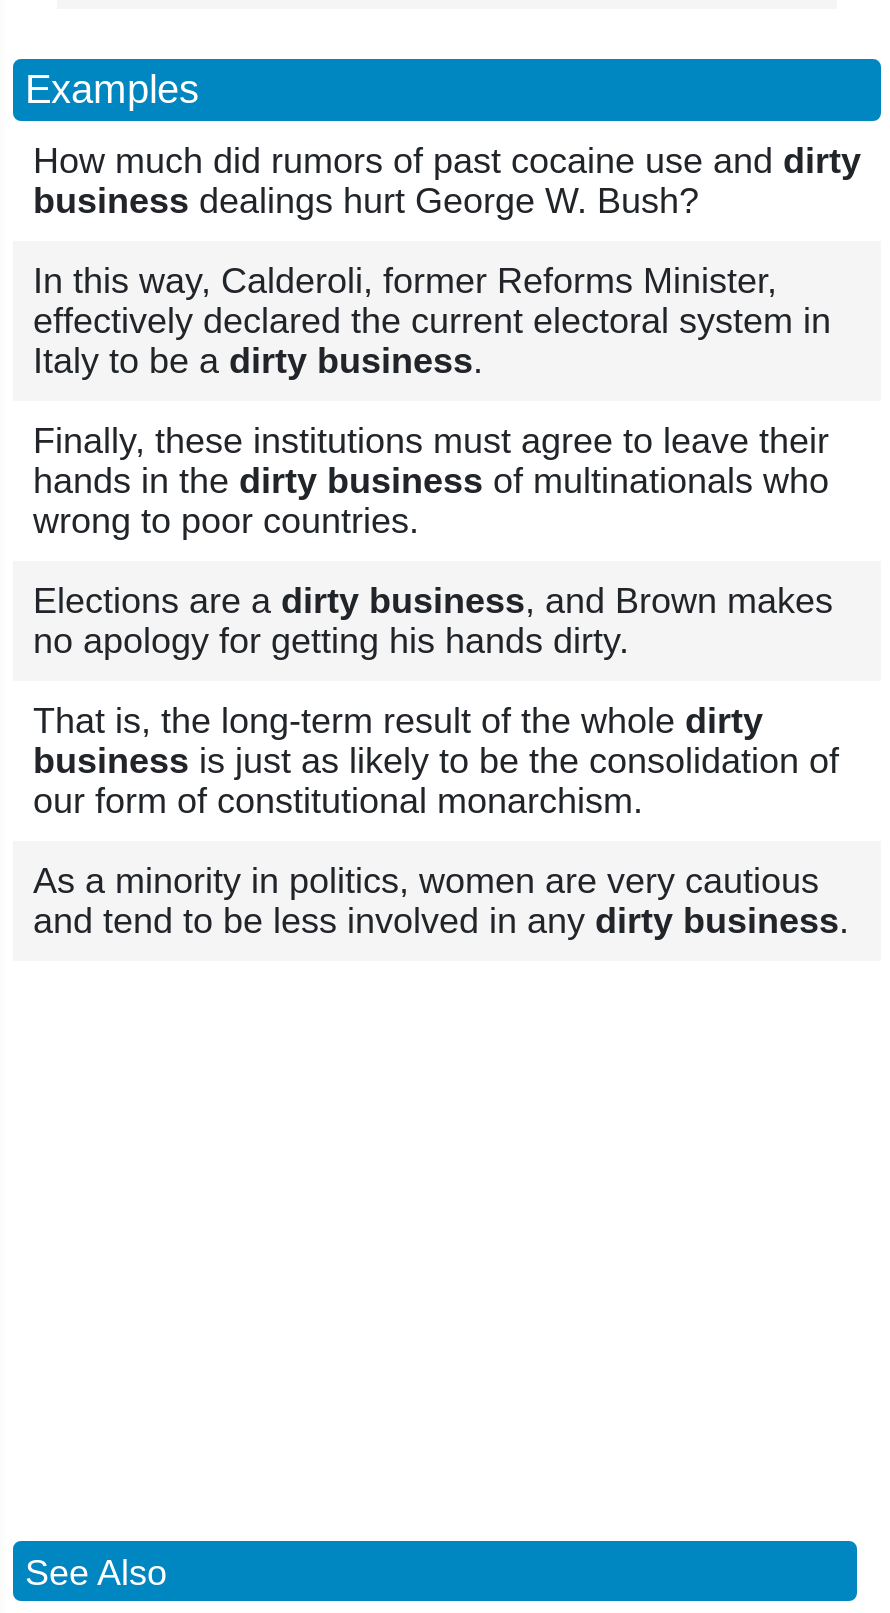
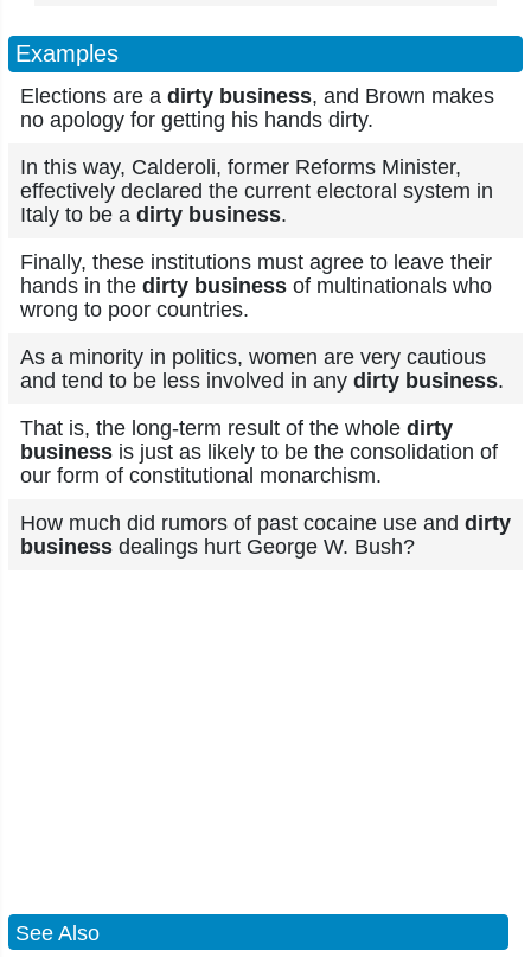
moved down: How much did rumors of past cocaine use and dirty | business dealings hurt George W. Bush?

moved up: Elections are a dirty business, and Brown makes | no apology for getting his hands dirty.

moved up: As a minority in politics, women are very cautious | and tend to be less involved in any dirty business.
